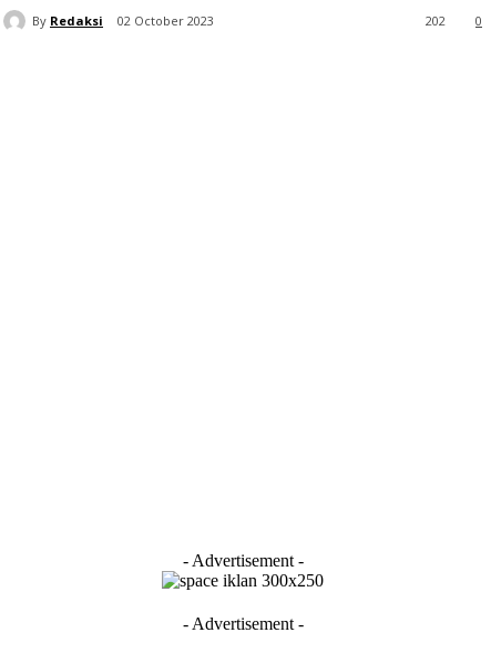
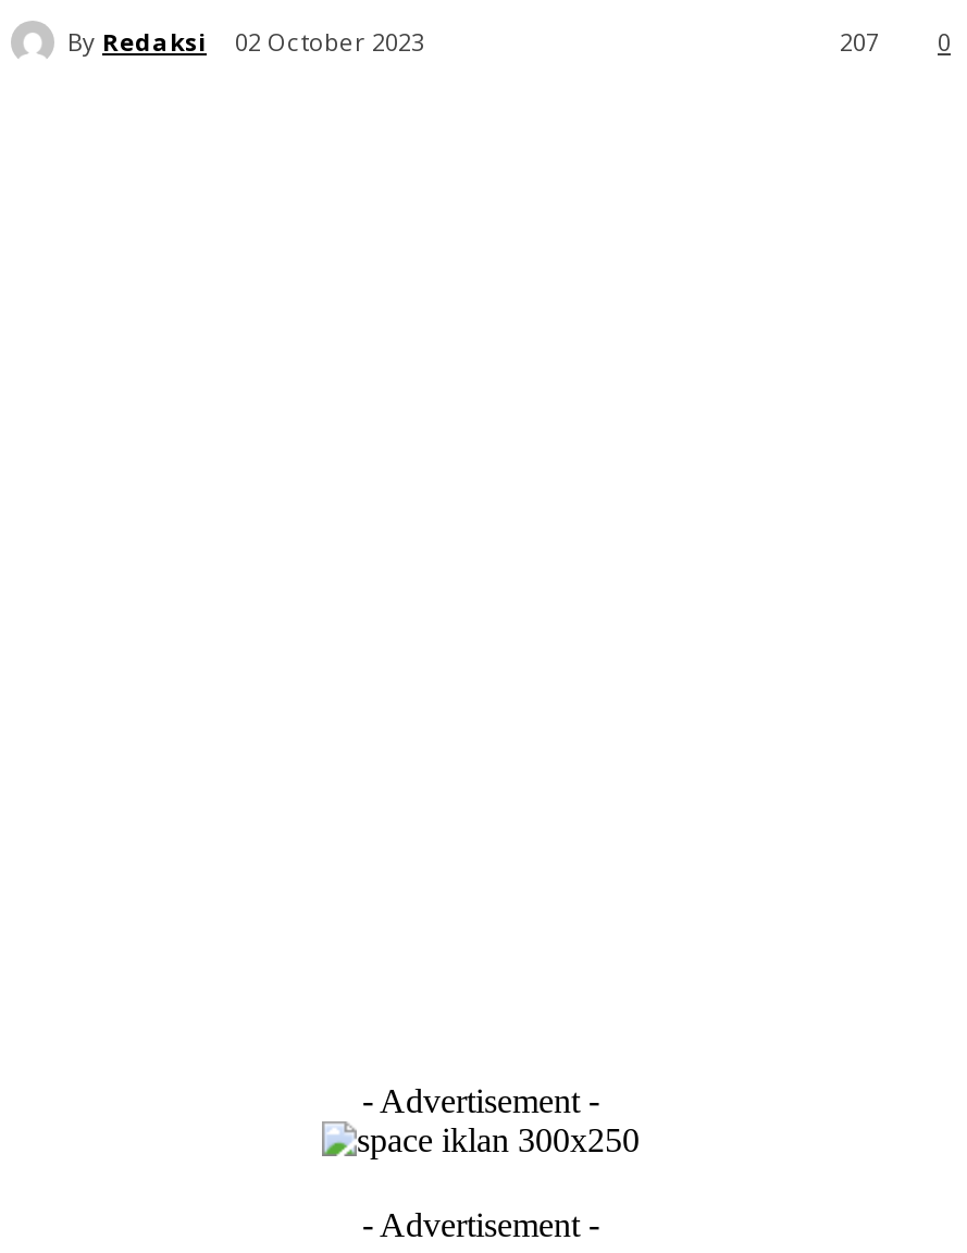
- 202 0
+ 207 0
